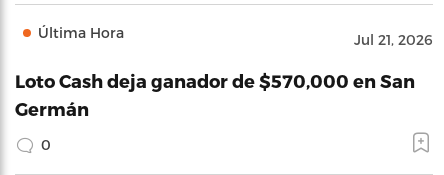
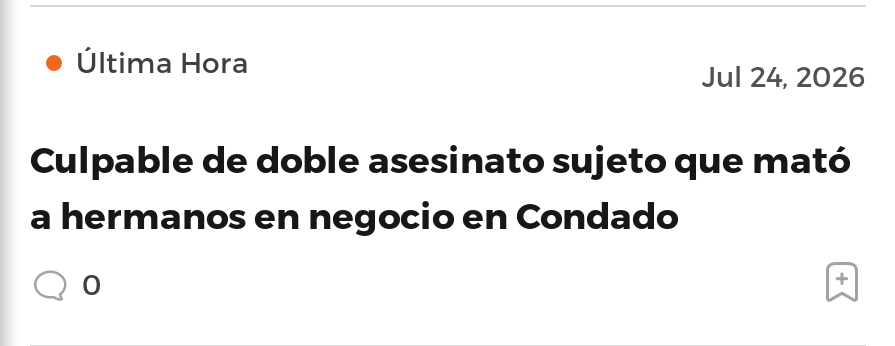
- Jul 21, 2026
+ Jul 24, 2026

- Loto Cash deja ganador de $570,000 en San
- Germán
+ Culpable de doble asesinato sujeto que mató
+ a hermanos en negocio en Condado
